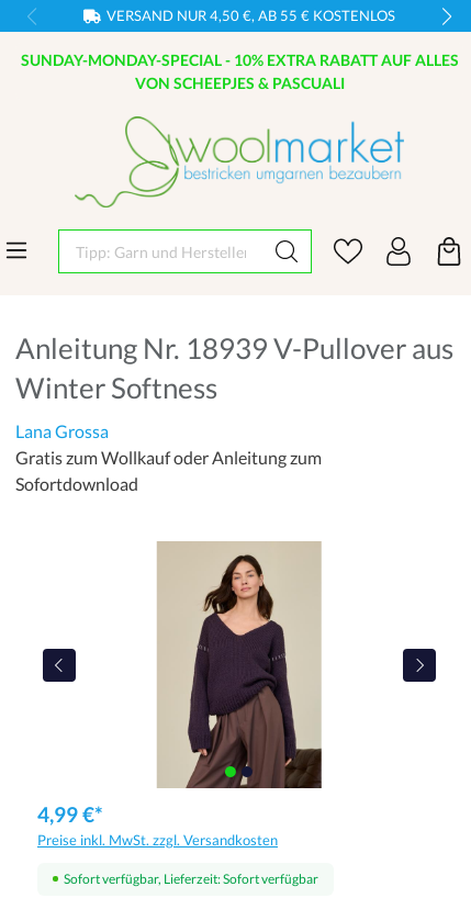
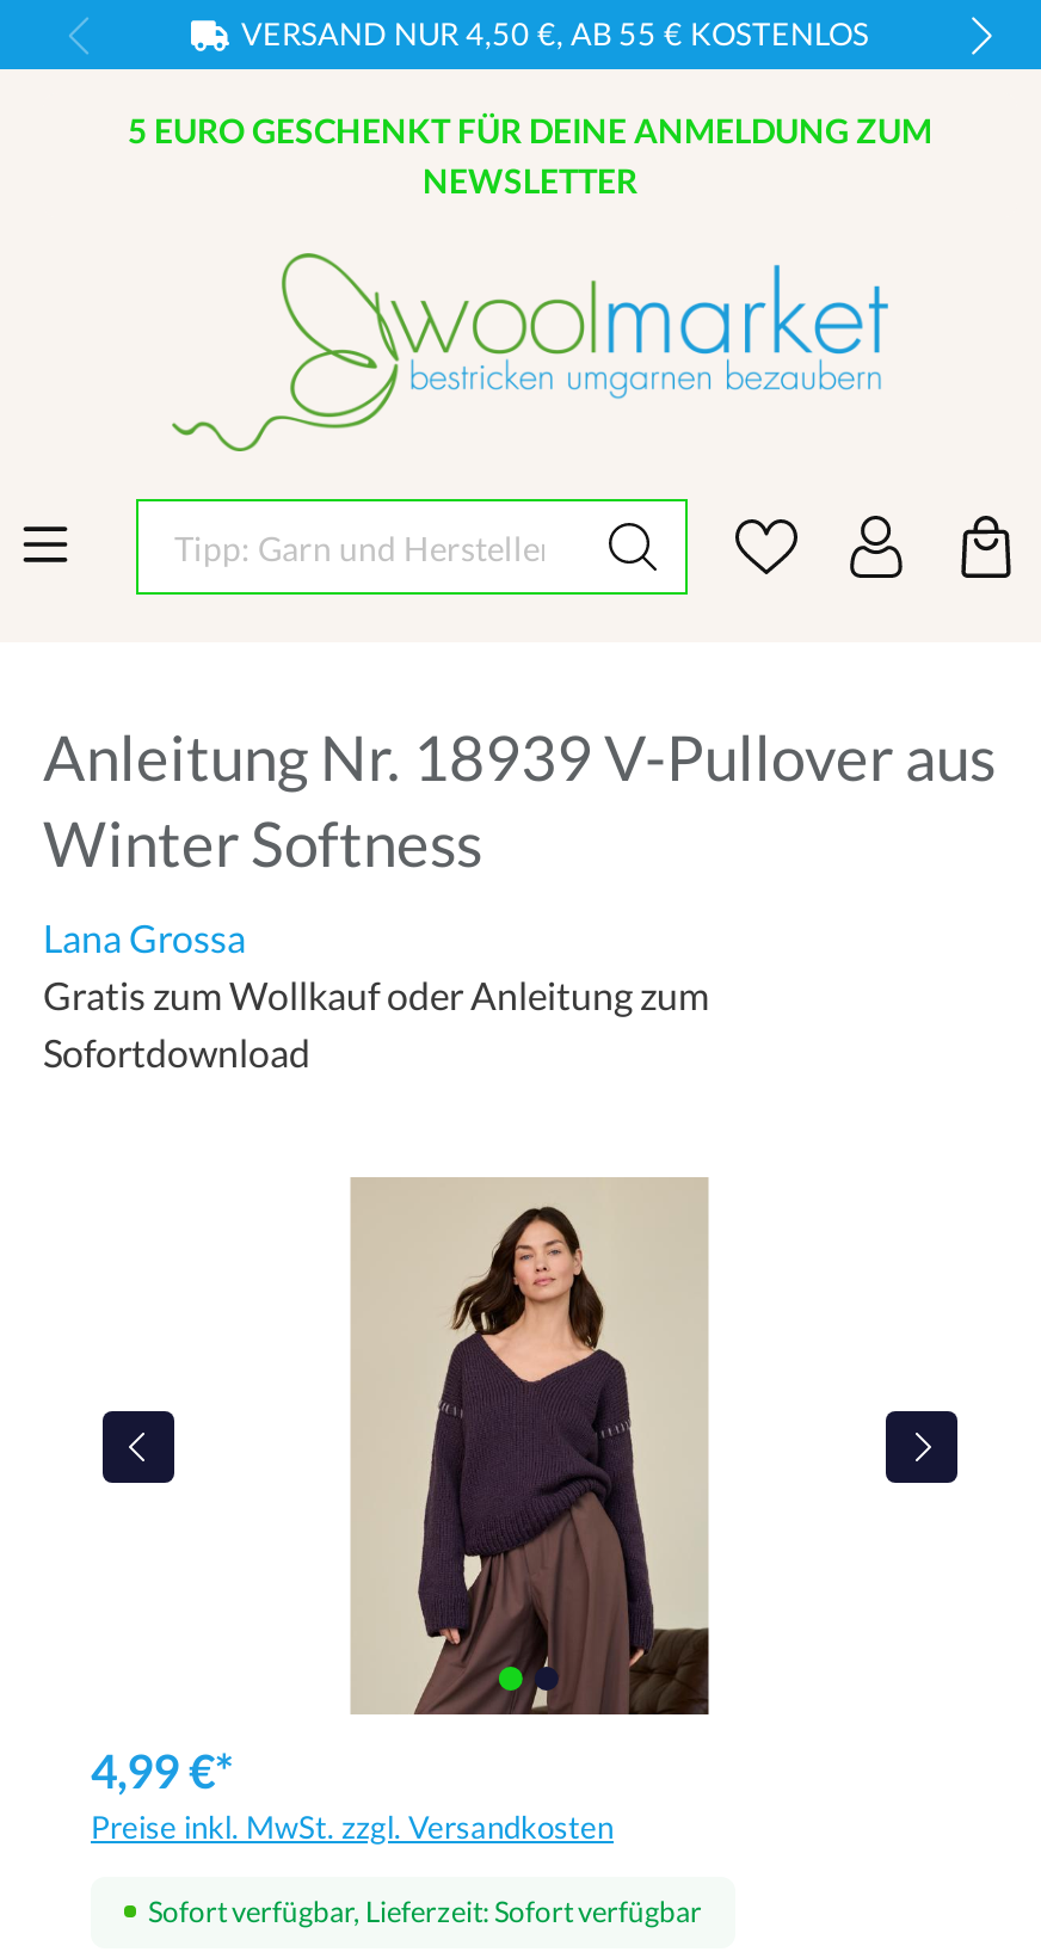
- SUNDAY-MONDAY-SPECIAL - 10% EXTRA RABATT AUF ALLES
- VON SCHEEPJES & PASCUALI
+ 5 EURO GESCHENKT FÜR DEINE ANMELDUNG ZUM
+ NEWSLETTER
